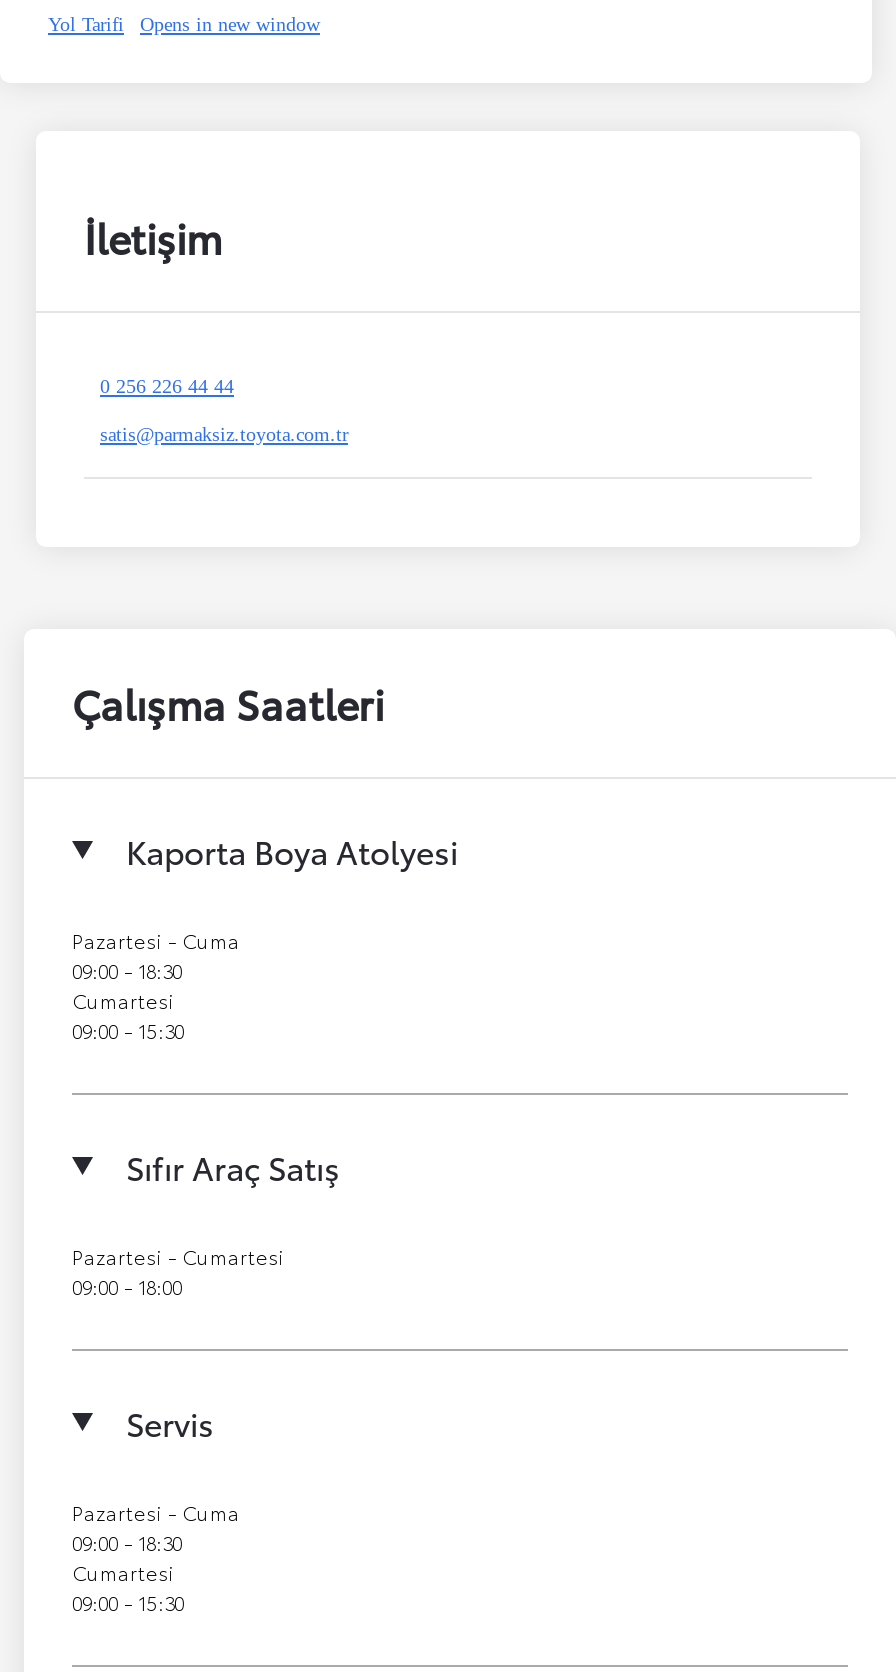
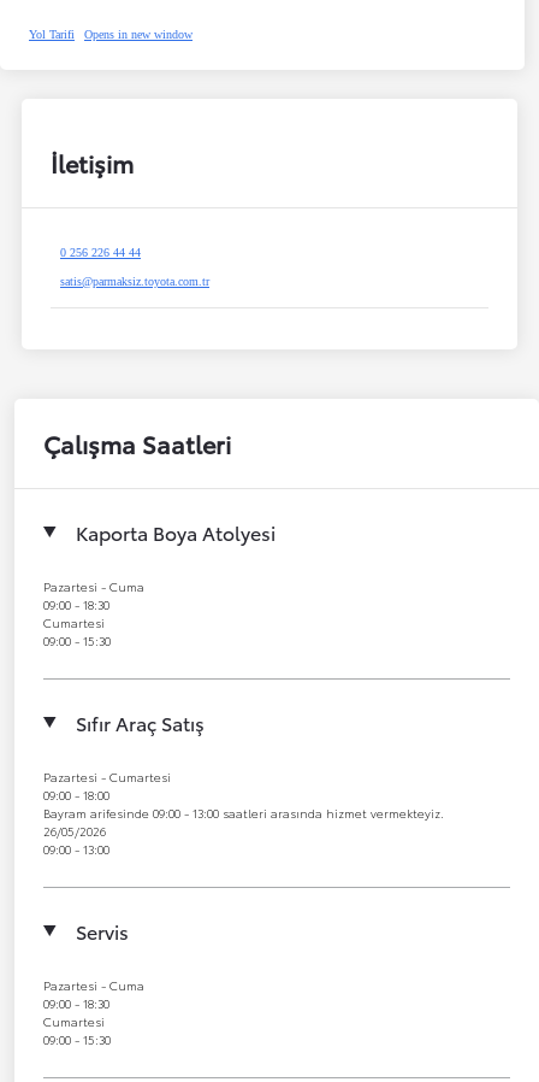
+ Bayram arifesinde 09:00 - 13:00 saatleri arasında hizmet vermekteyiz.
+ 26/05/2026
+ 09:00 - 13:00
